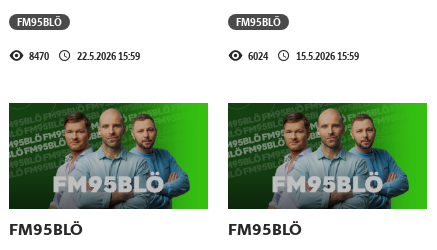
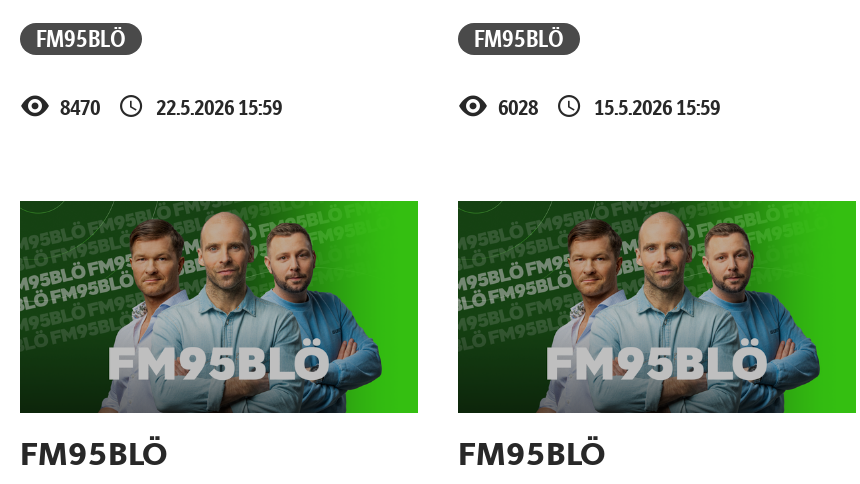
- 6024 15.5.2026 15:59
+ 6028 15.5.2026 15:59
